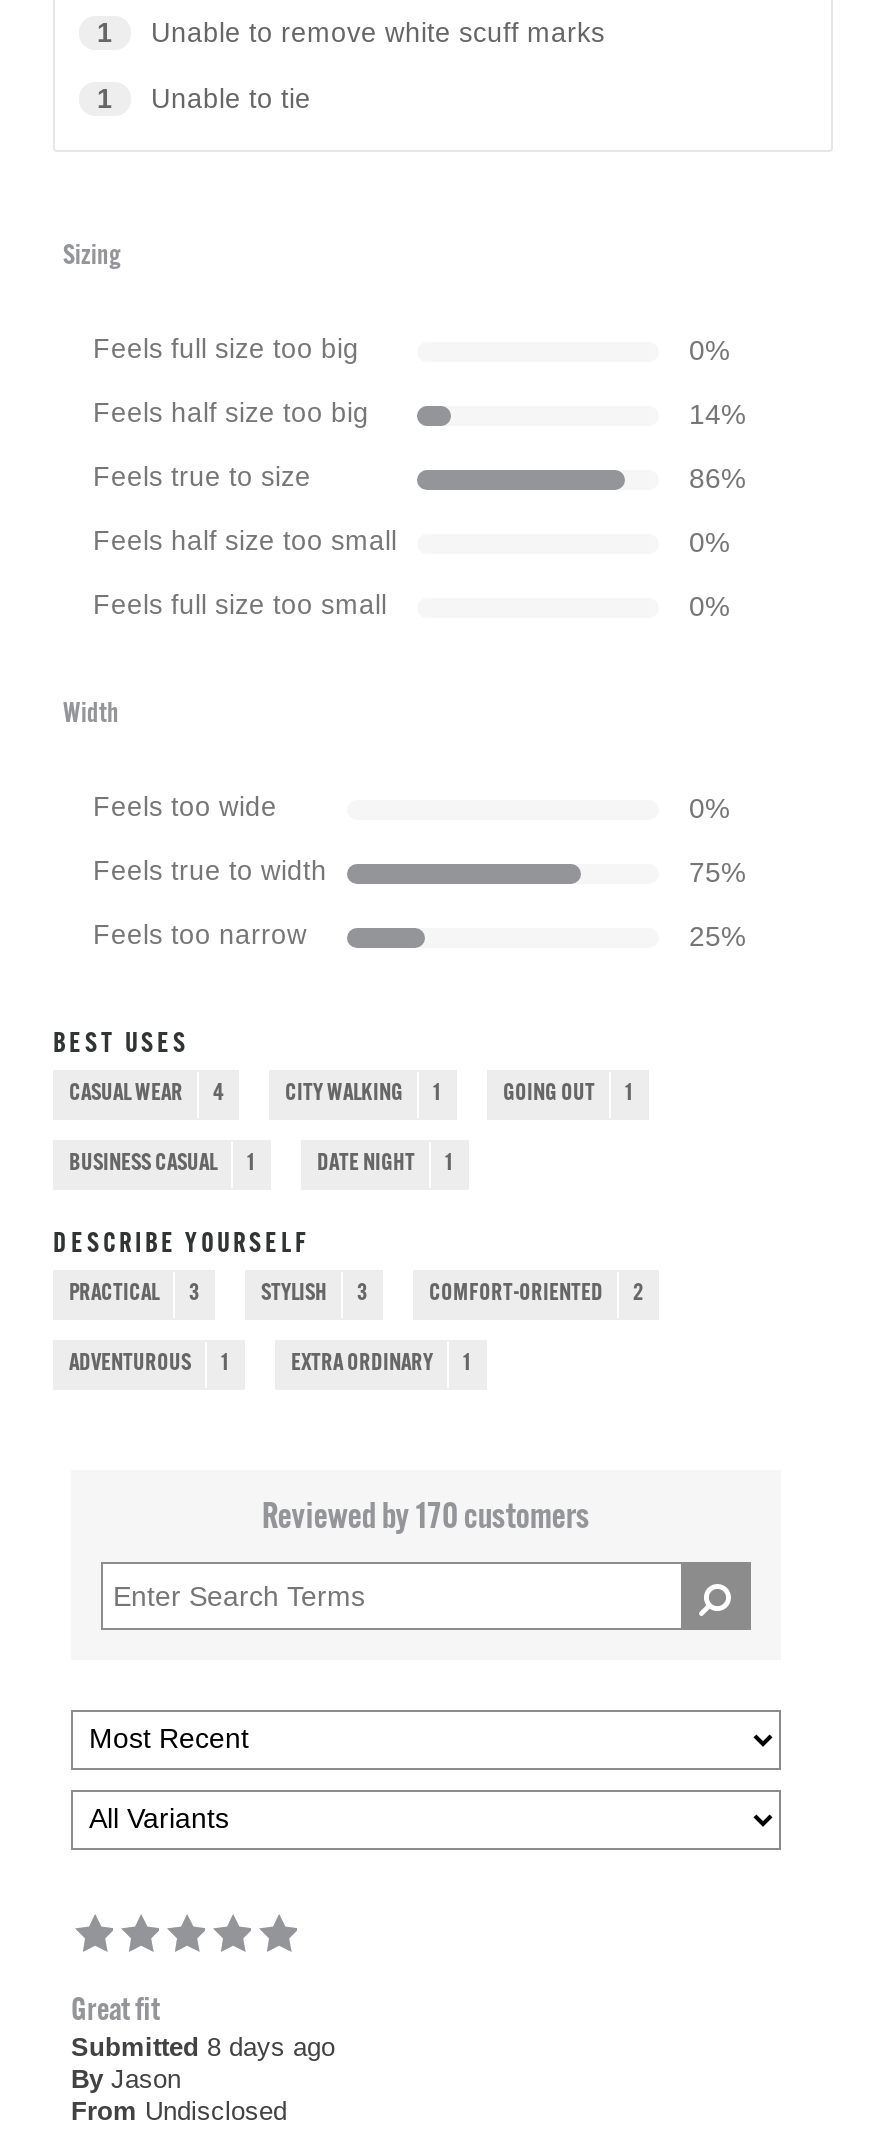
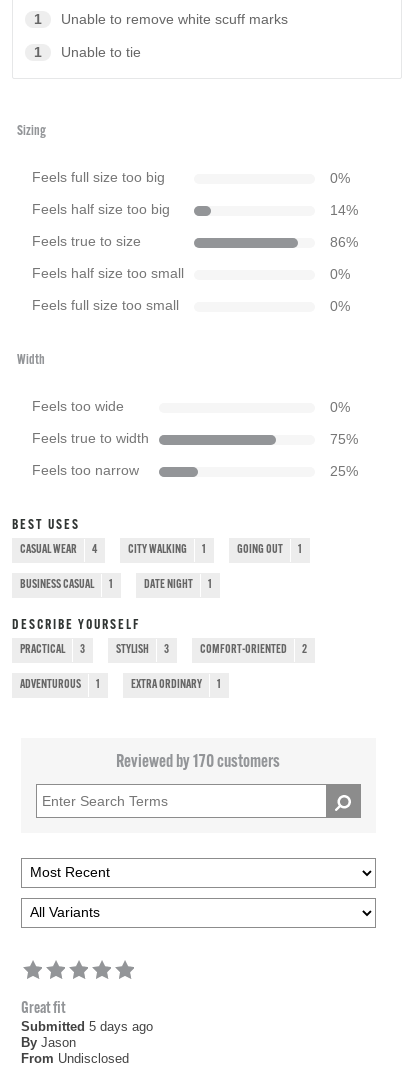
- Submitted 8 days ago
+ Submitted 5 days ago
